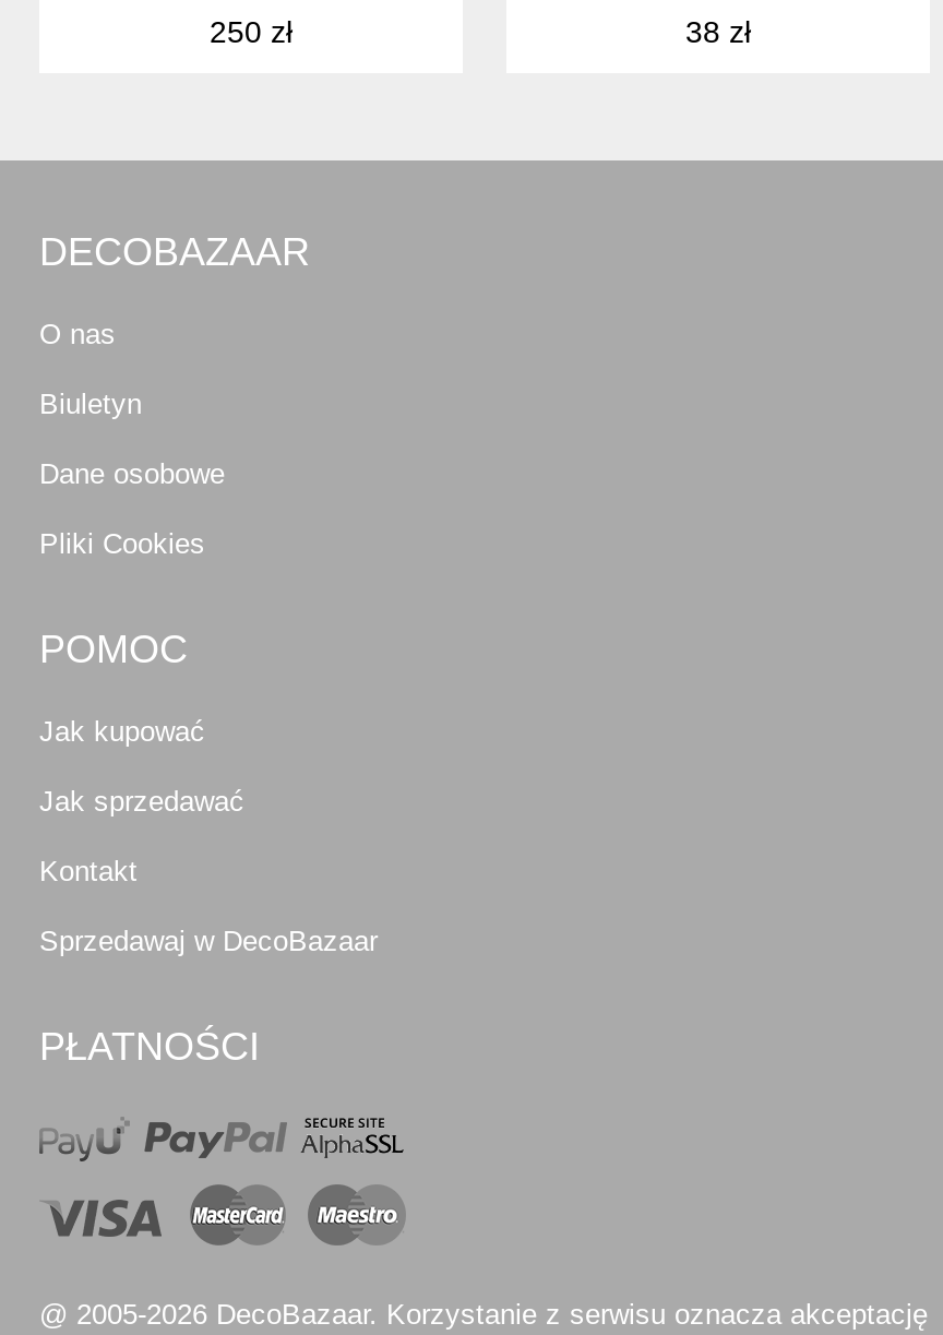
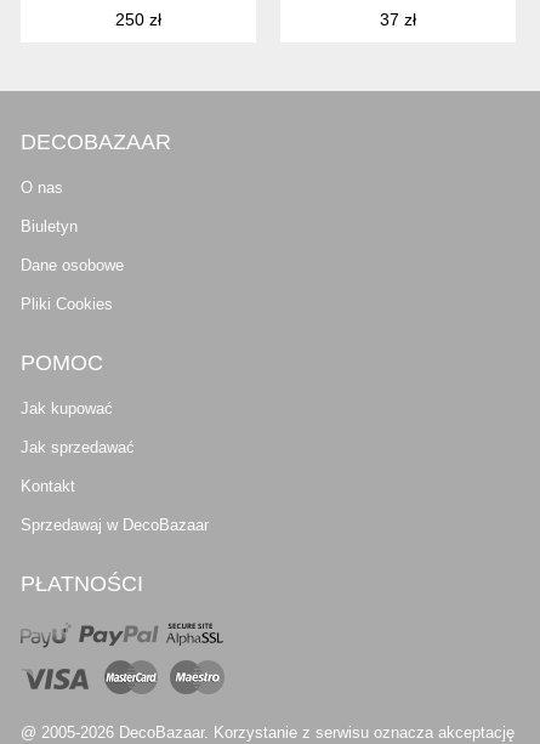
- 38 zł
+ 37 zł
